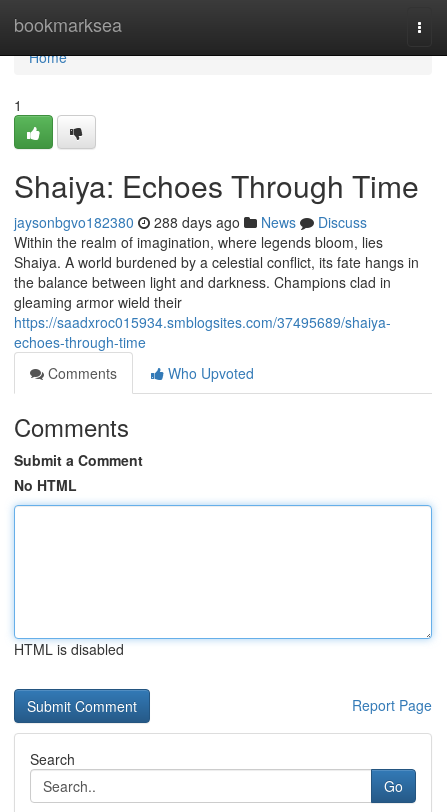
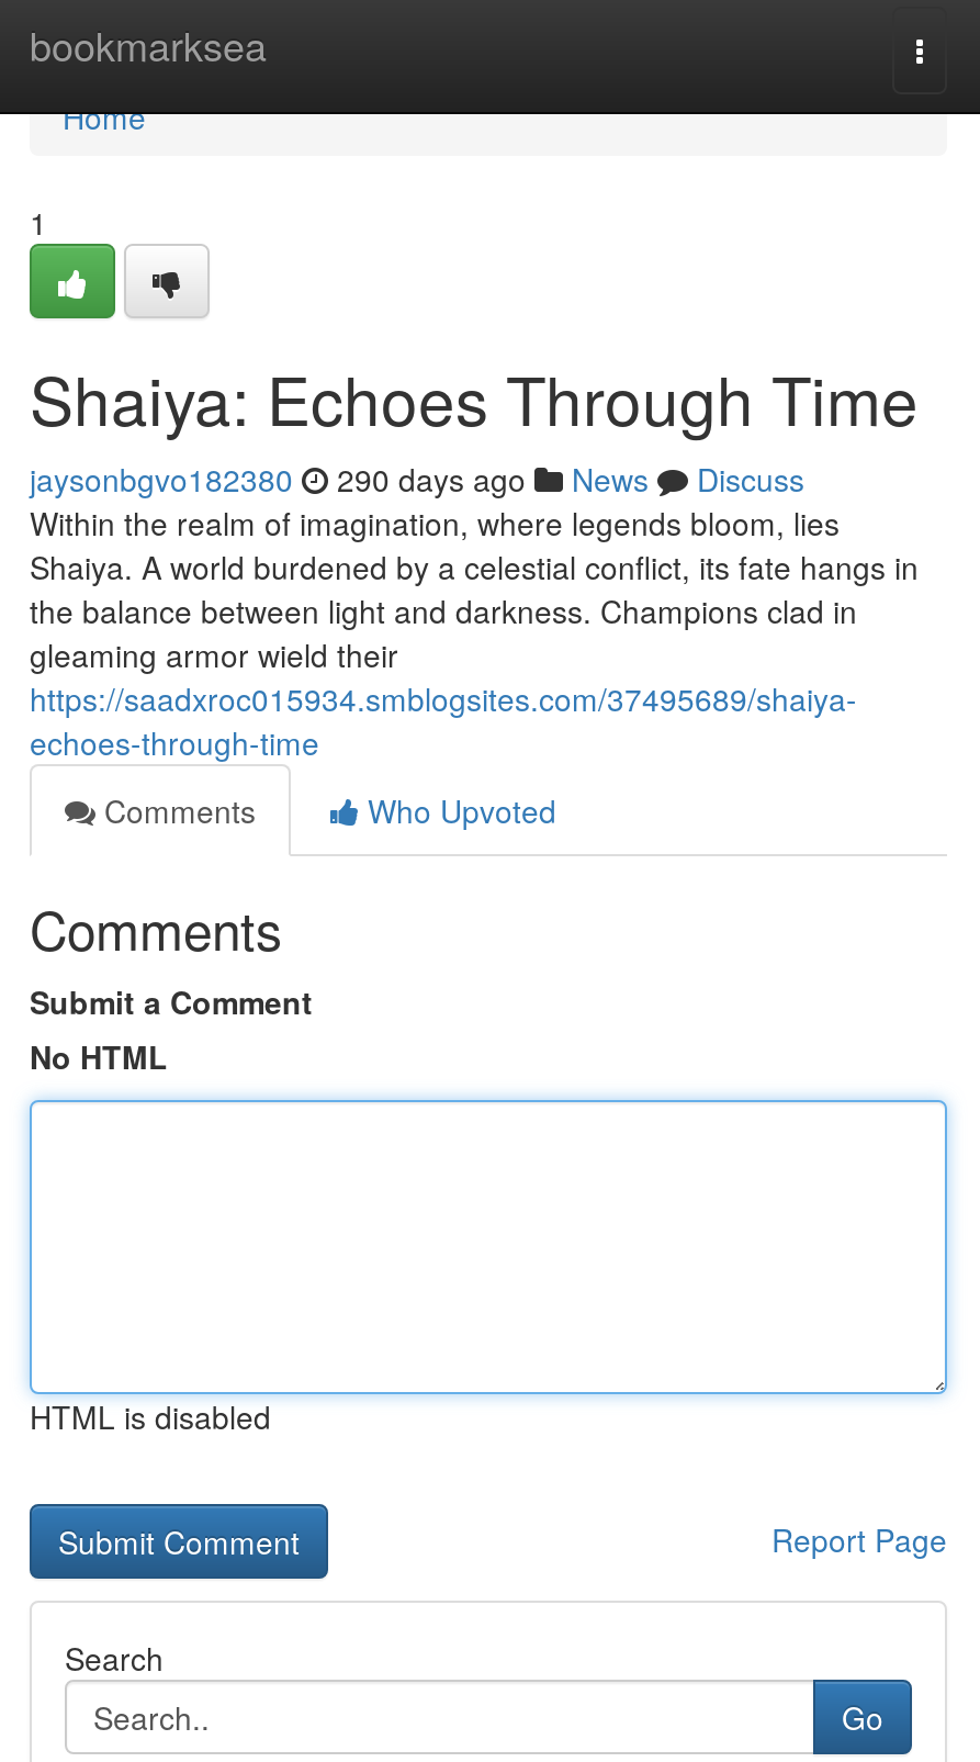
- jaysonbgvo182380 288 days ago News Discuss
+ jaysonbgvo182380 290 days ago News Discuss
